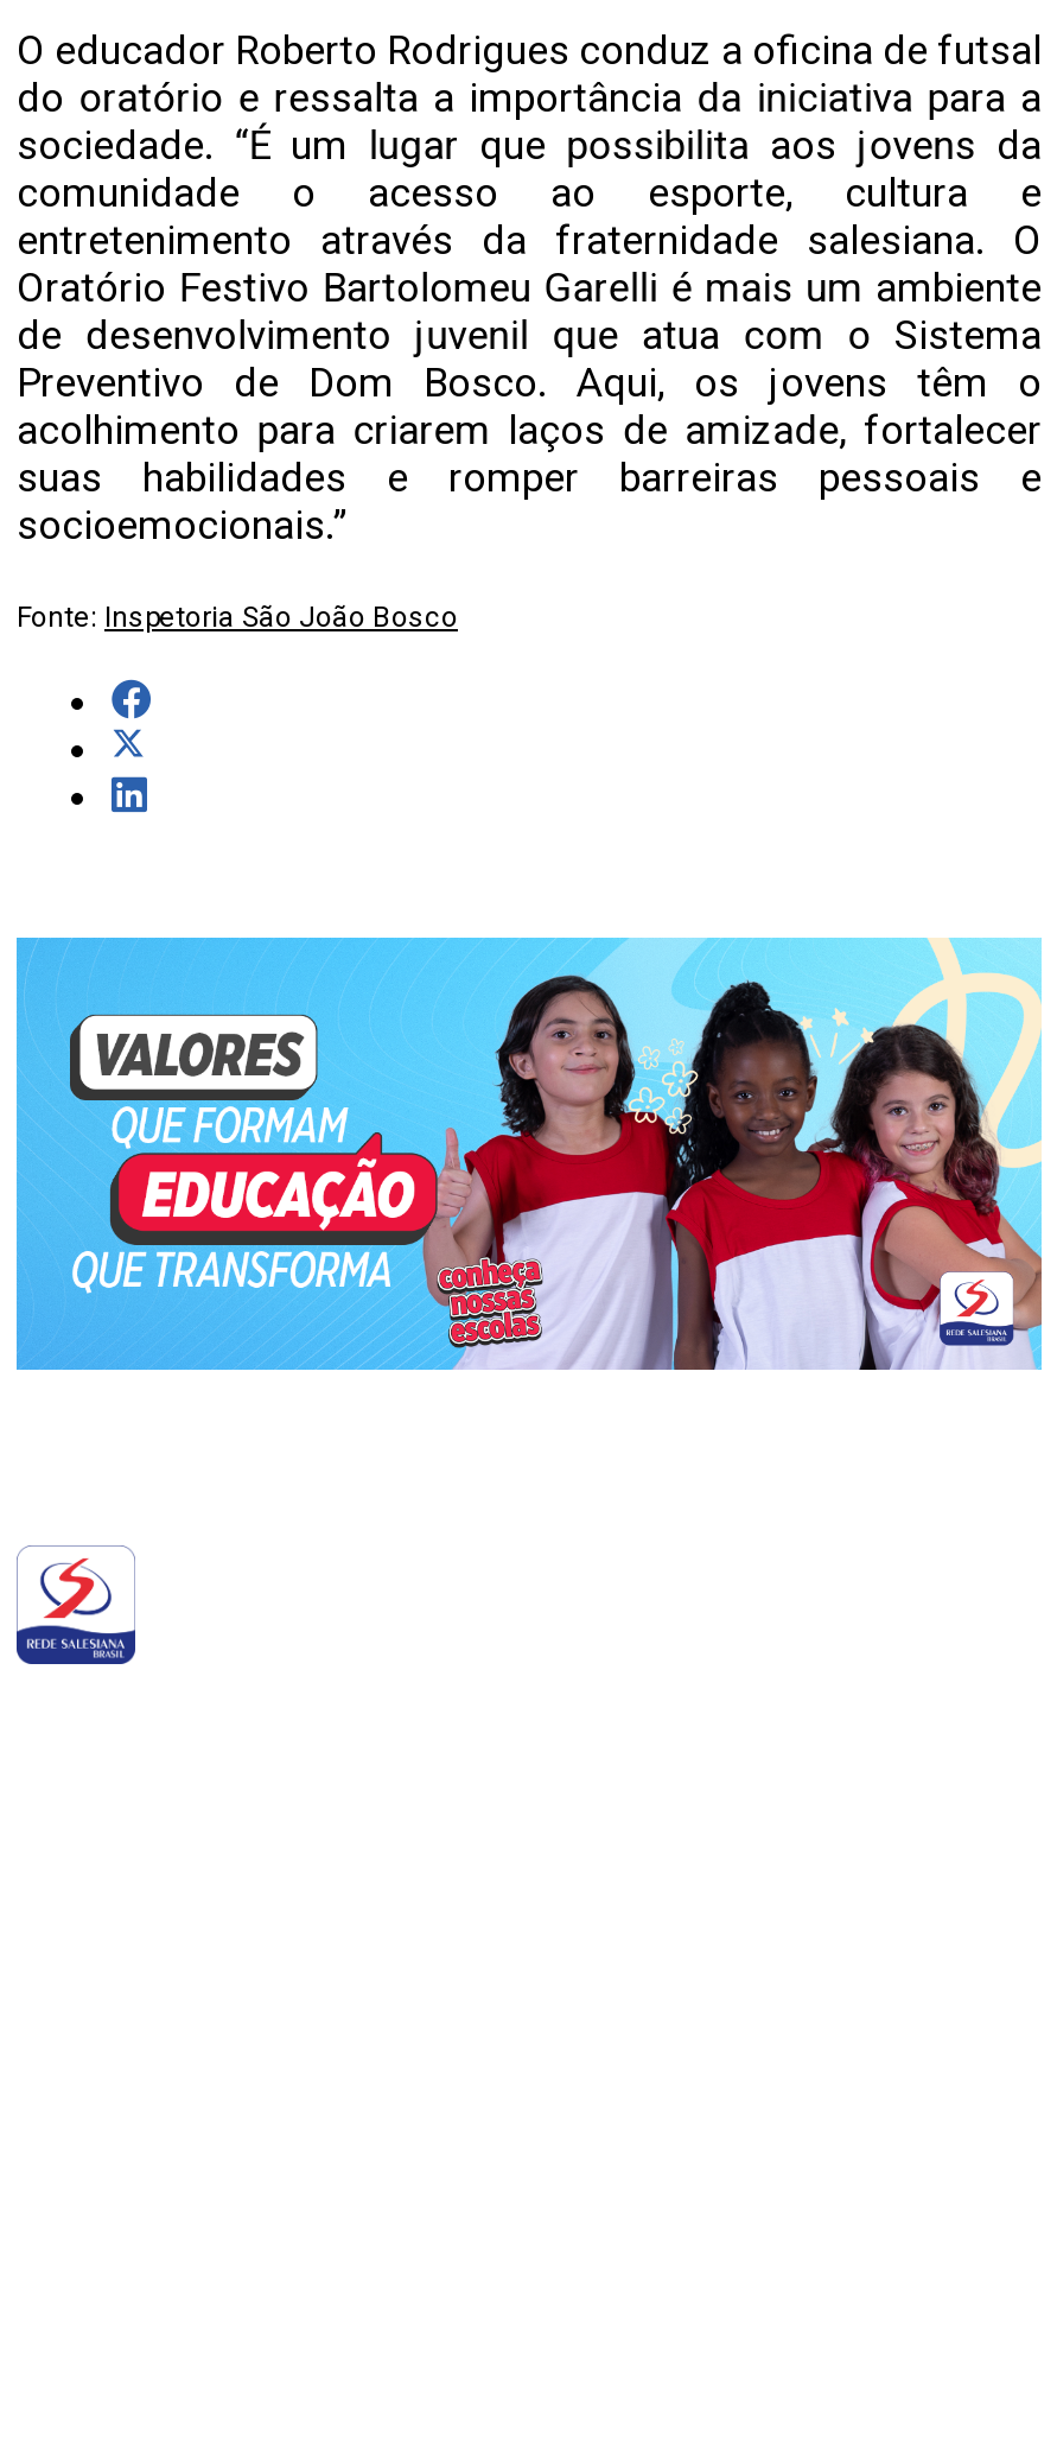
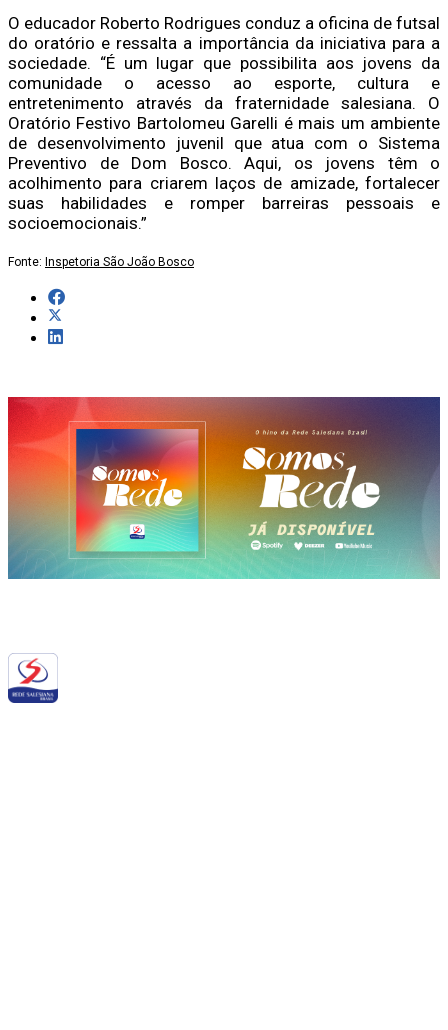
- [image]
+ [image]
